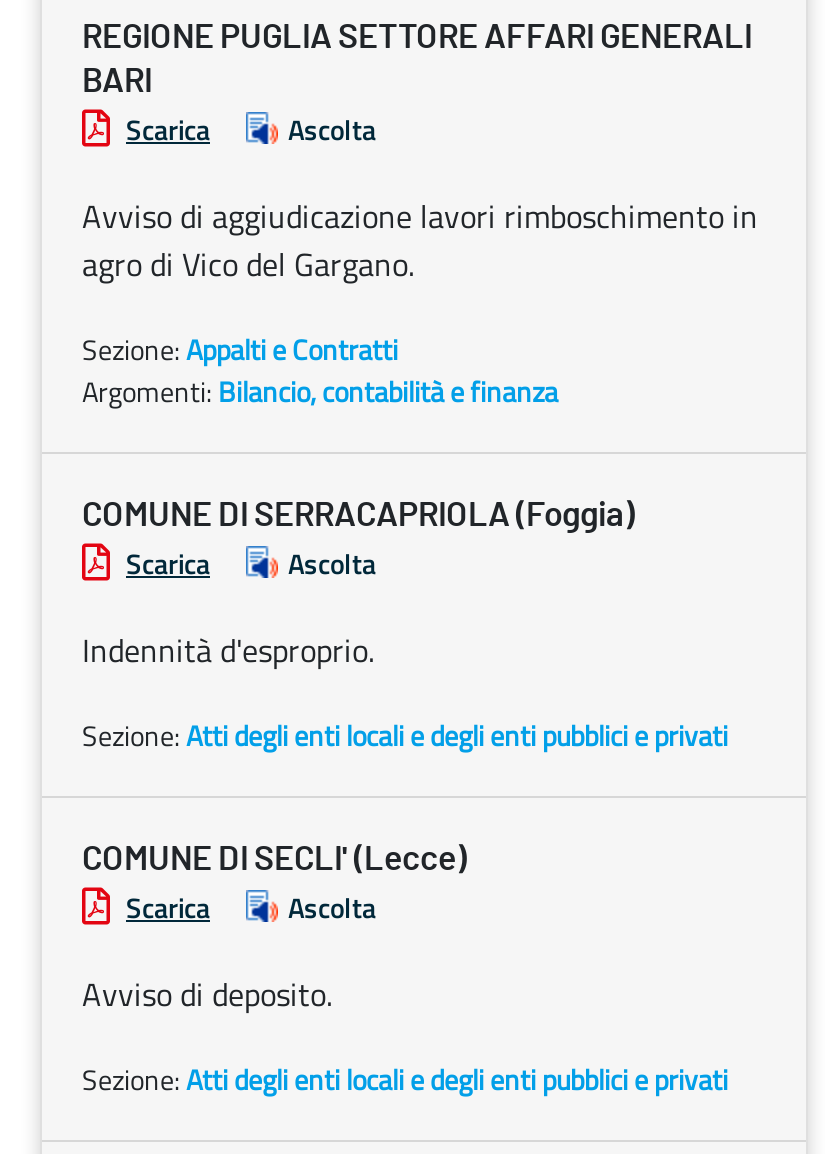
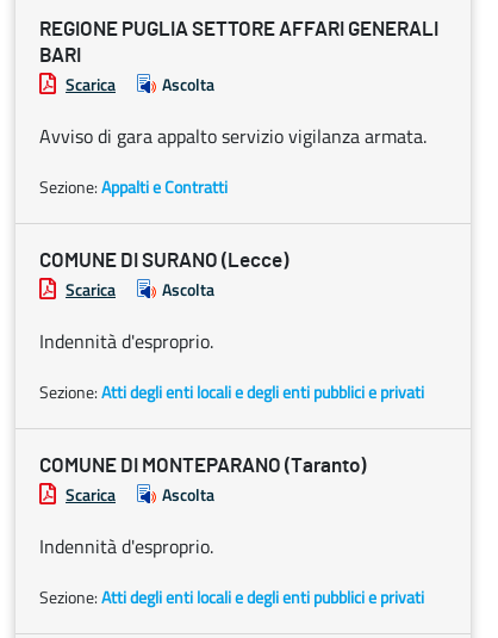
- Avviso di aggiudicazione lavori rimboschimento in
- agro di Vico del Gargano.
+ Avviso di gara appalto servizio vigilanza armata.

- Argomenti: Bilancio, contabilità e finanza
- COMUNE DI SERRACAPRIOLA (Foggia)
+ COMUNE DI SURANO (Lecce)

- COMUNE DI SECLI' (Lecce)
+ COMUNE DI MONTEPARANO (Taranto)

- Avviso di deposito.
+ Indennità d'esproprio.
